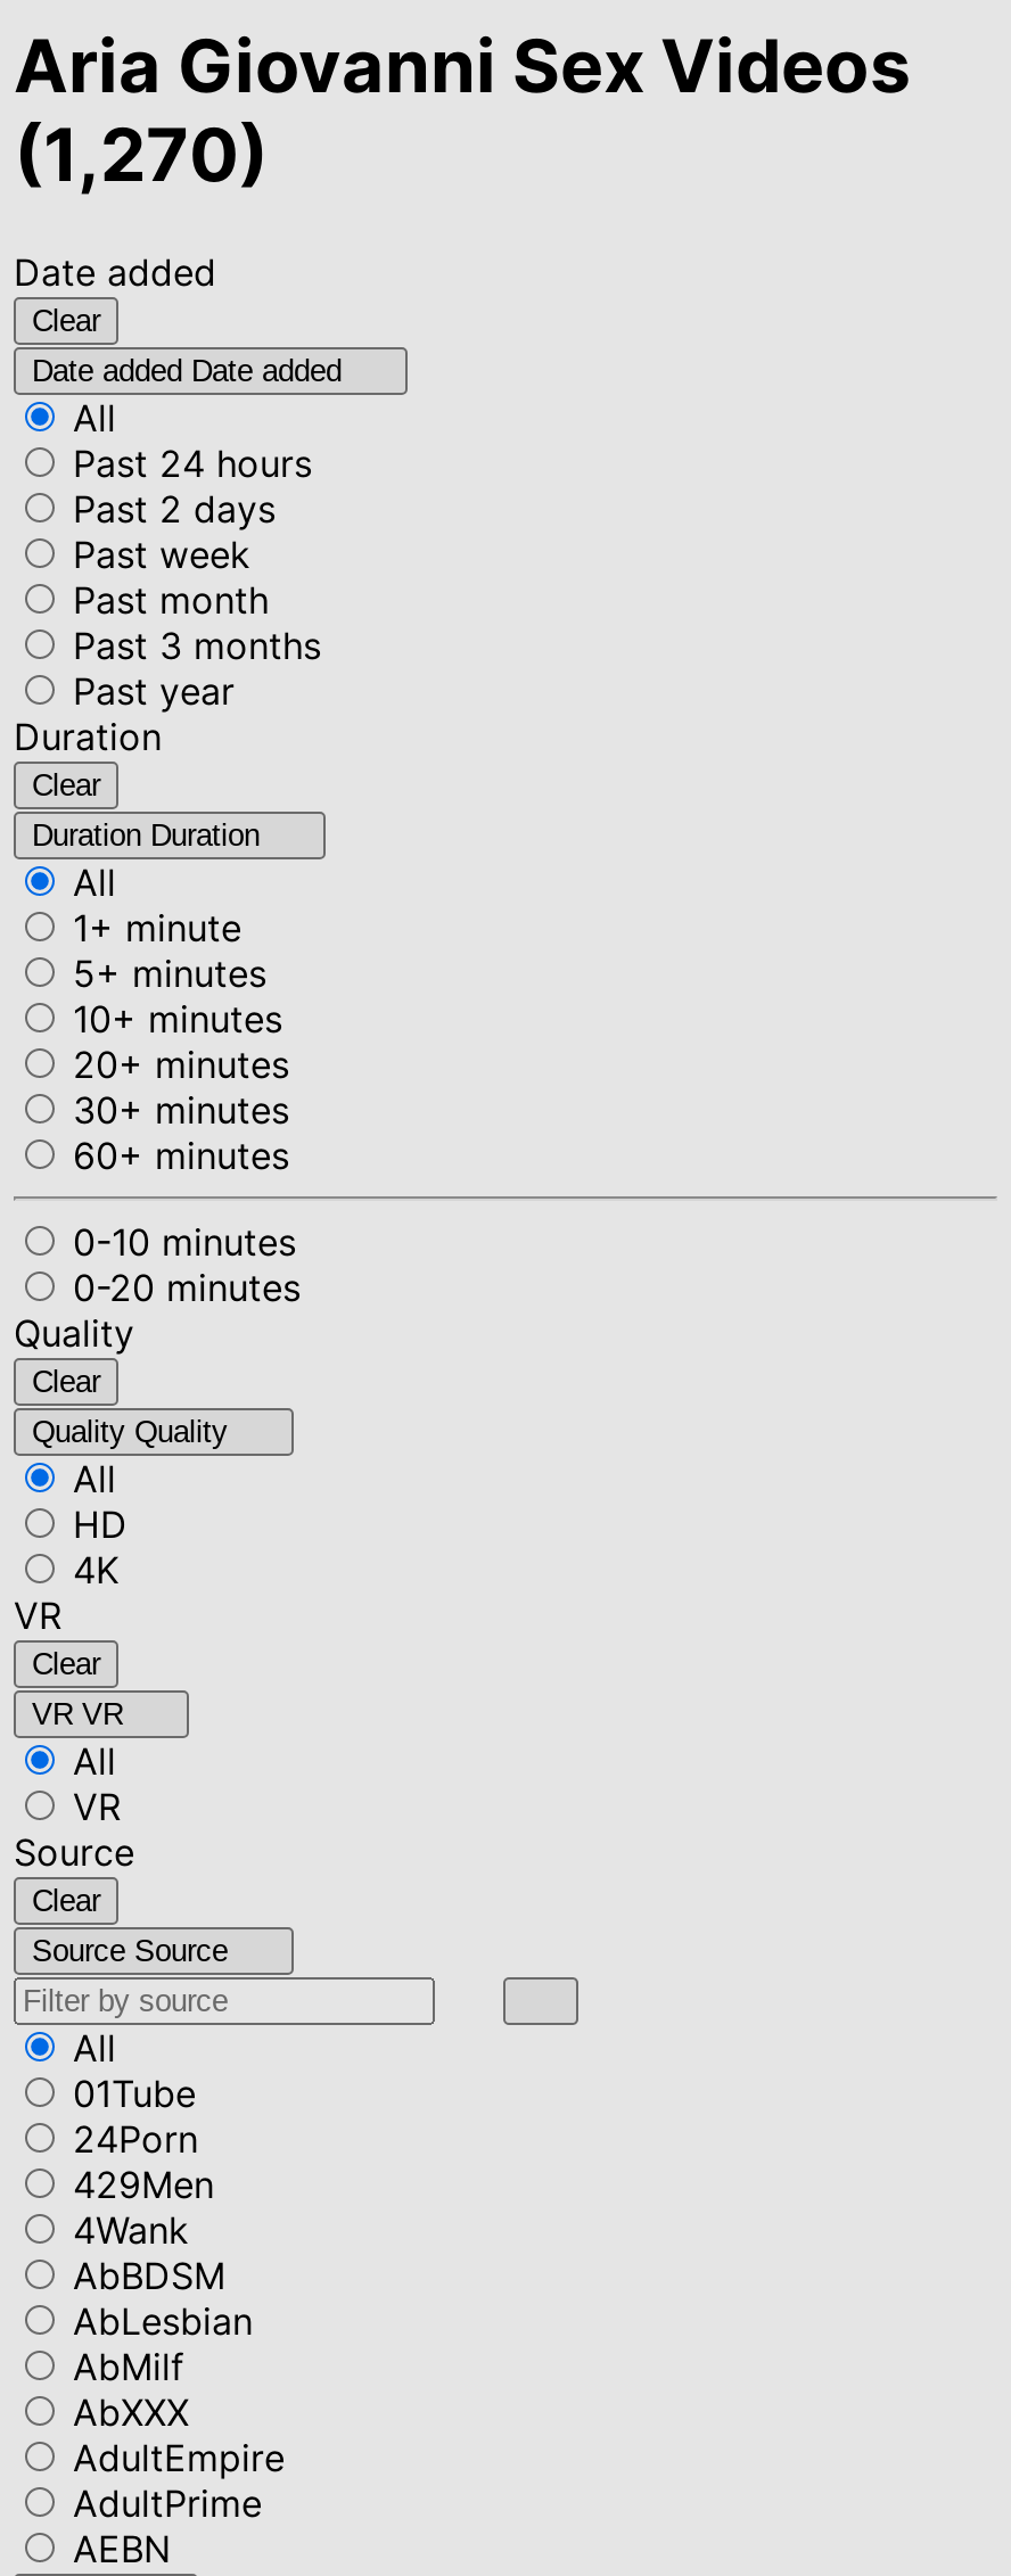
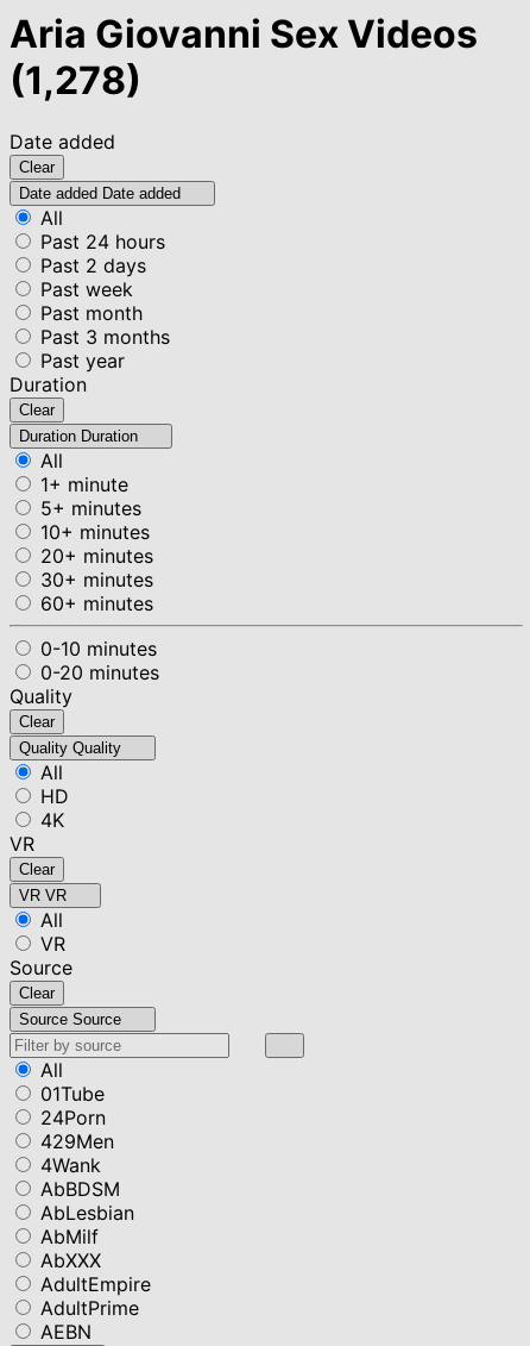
- (1,270)
+ (1,278)
